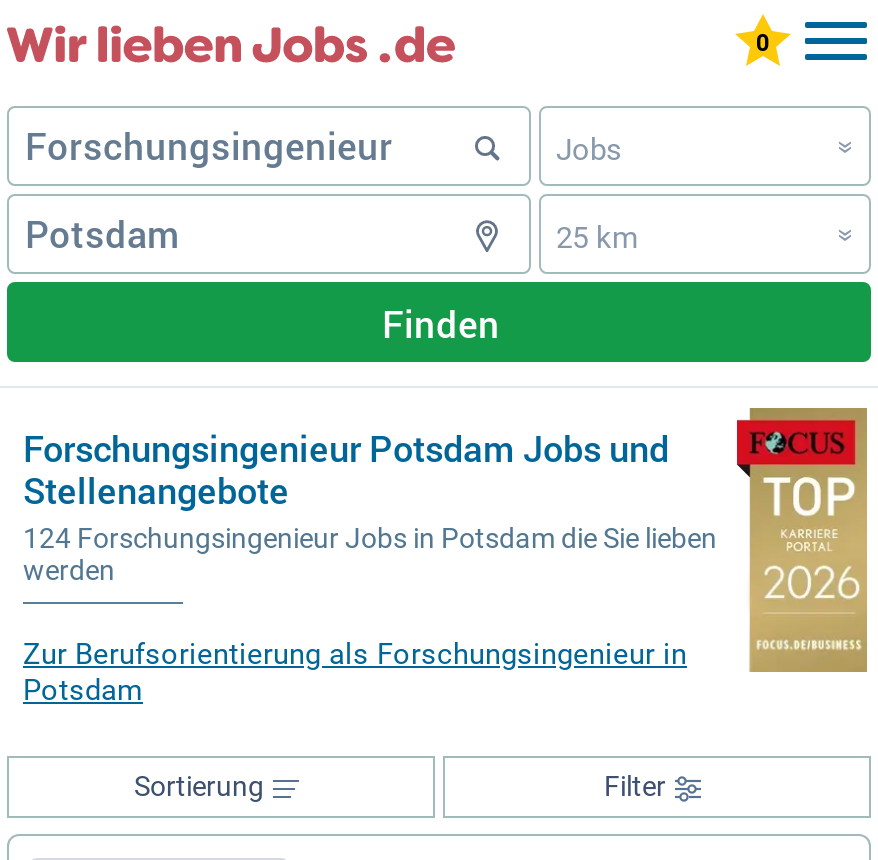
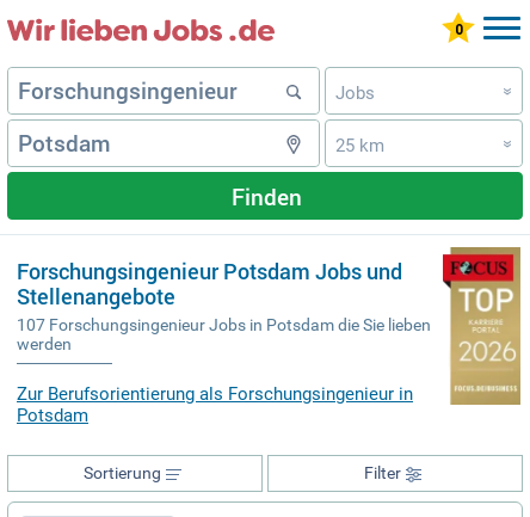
- 124 Forschungsingenieur Jobs in Potsdam die Sie lieben
+ 107 Forschungsingenieur Jobs in Potsdam die Sie lieben
